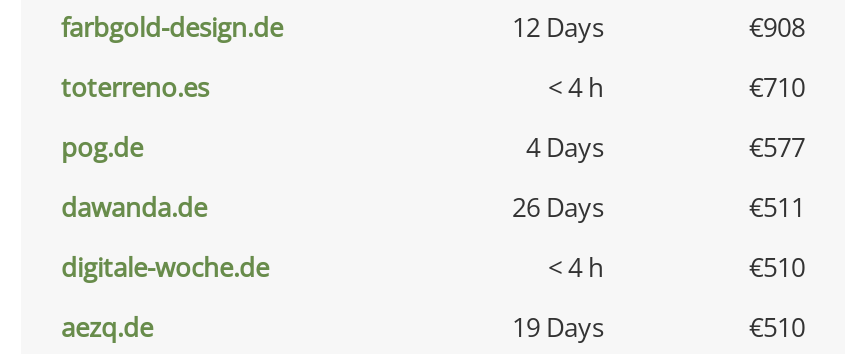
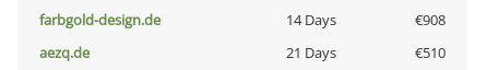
- 12 Days
+ 14 Days

- toterreno.es
- < 4 h
- €710
- pog.de
- 4 Days
- €577
- dawanda.de
- 26 Days
- €511
- digitale-woche.de
- < 4 h
- €510

- 19 Days
+ 21 Days
